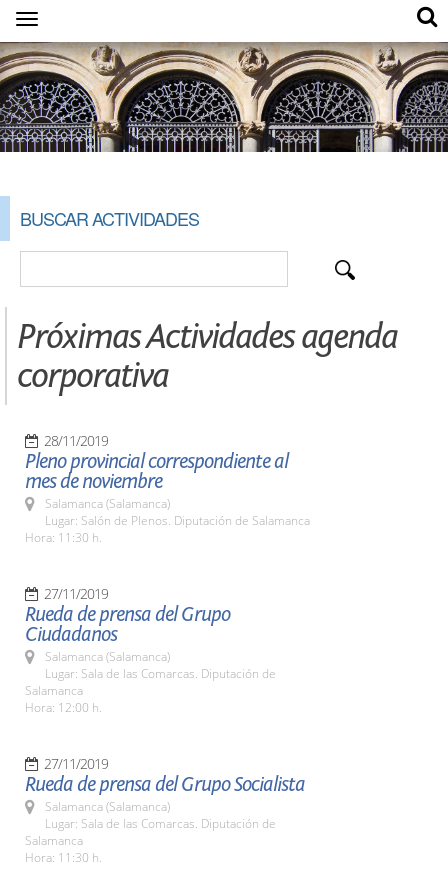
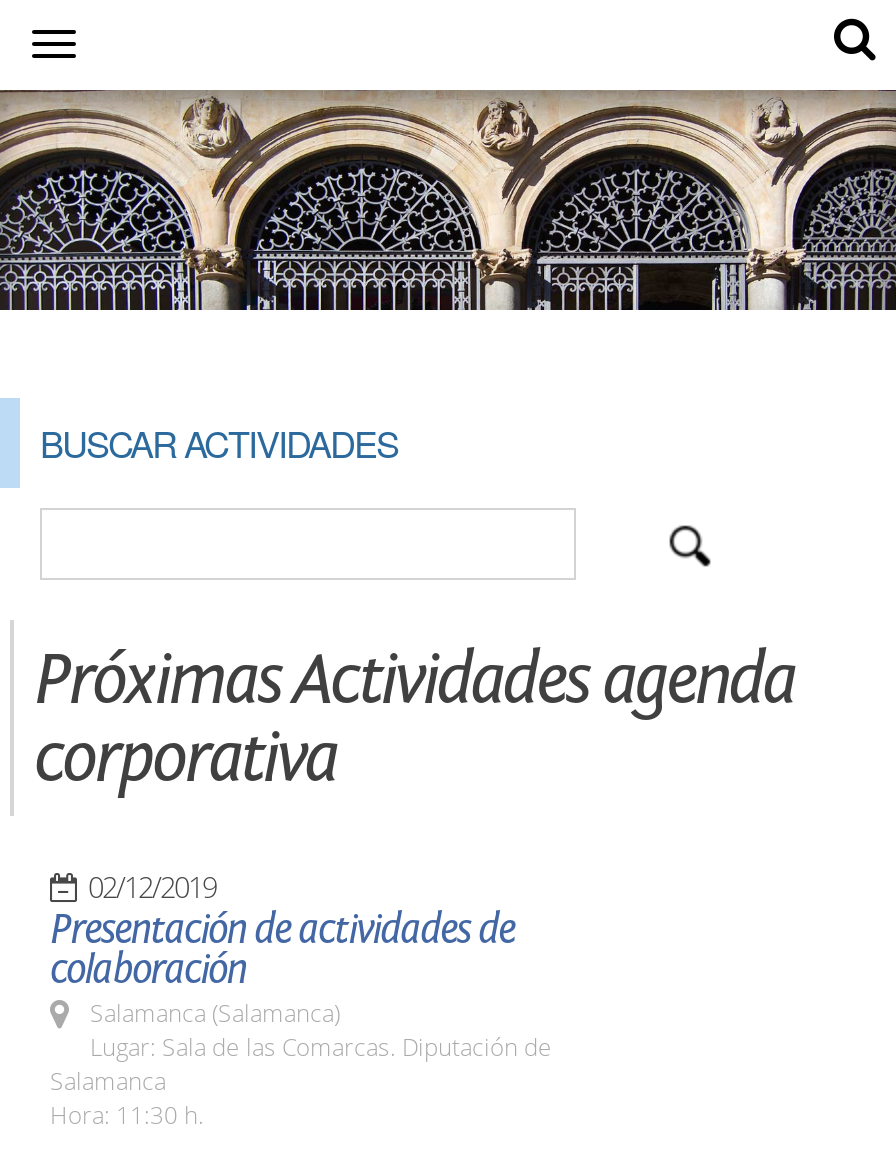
- 28/11/2019
- Pleno provincial correspondiente al
- mes de noviembre
- Salamanca (Salamanca)
- Lugar: Salón de Plenos. Diputación de Salamanca
- Hora: 11:30 h.
- 27/11/2019
- Rueda de prensa del Grupo
- Ciudadanos
- Salamanca (Salamanca)
- Lugar: Sala de las Comarcas. Diputación de
- Salamanca
- Hora: 12:00 h.
- 27/11/2019
- Rueda de prensa del Grupo Socialista
+ 02/12/2019
+ Presentación de actividades de
+ colaboración
